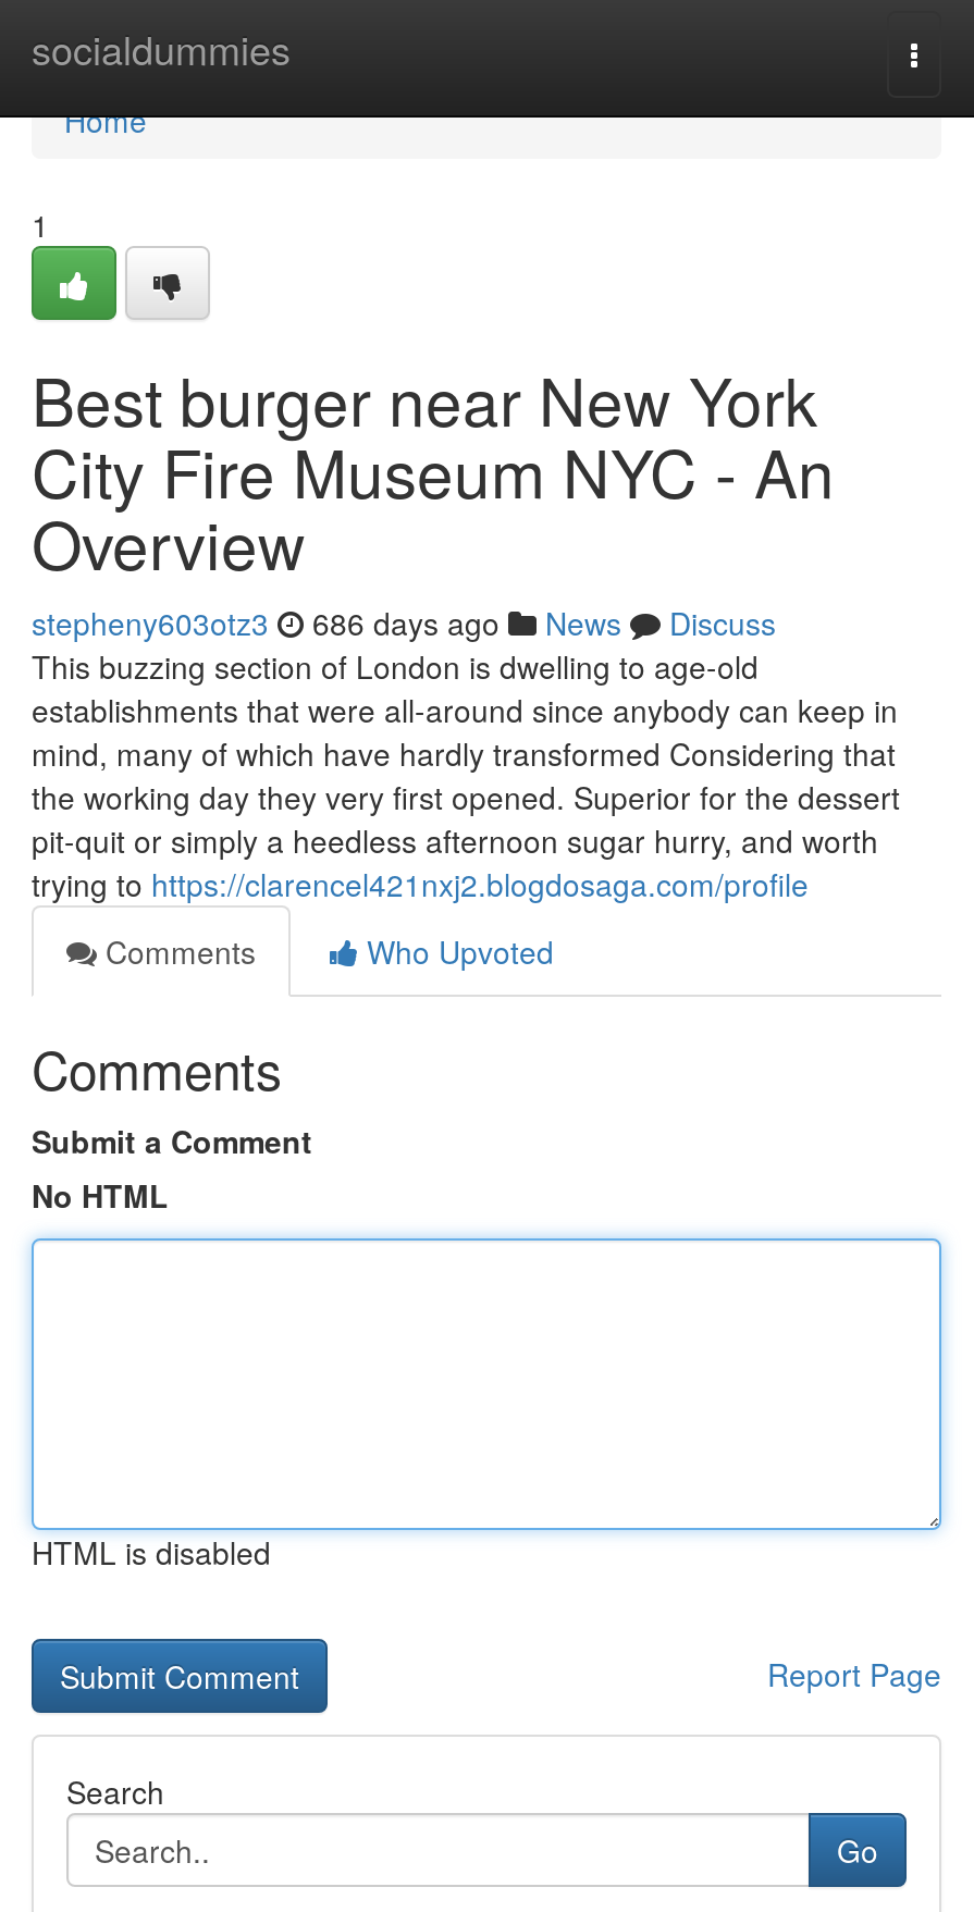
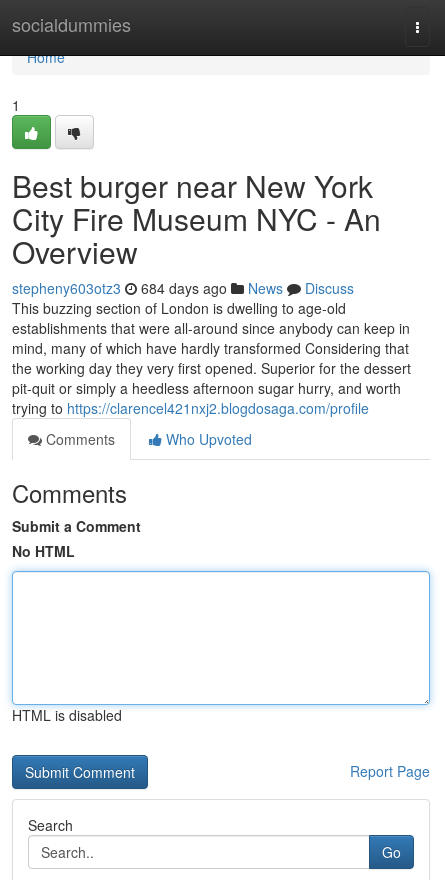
- stepheny603otz3 686 days ago News Discuss
+ stepheny603otz3 684 days ago News Discuss
